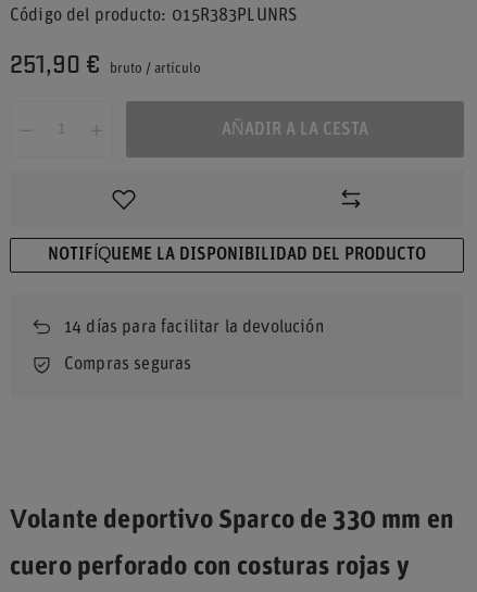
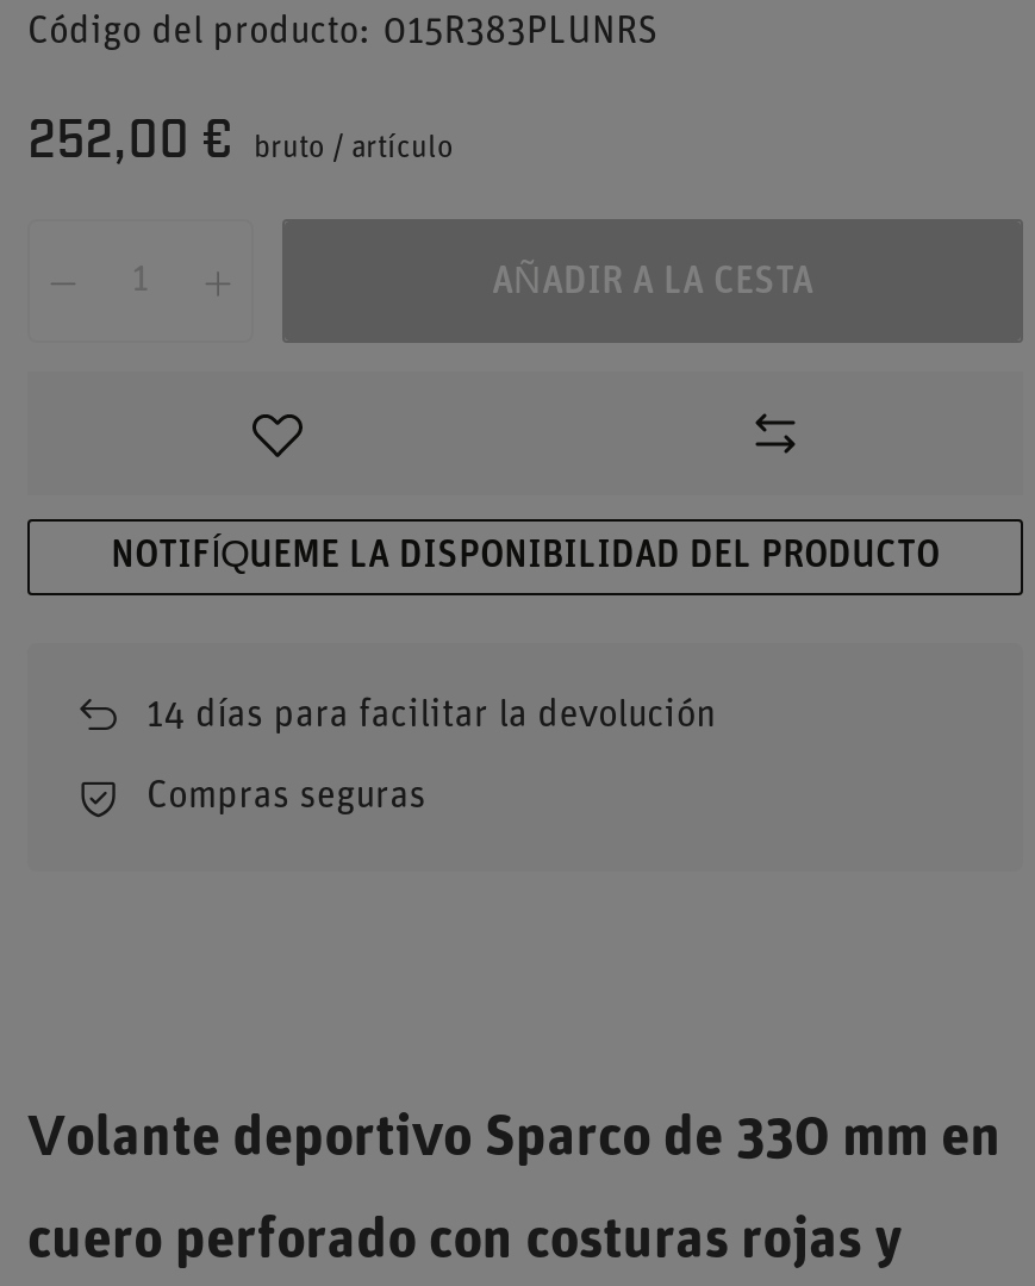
- 251,90 € bruto/artículo
+ 252,00 € bruto/artículo
